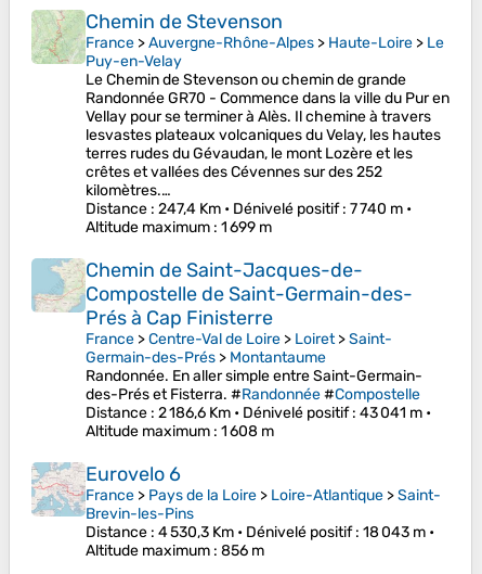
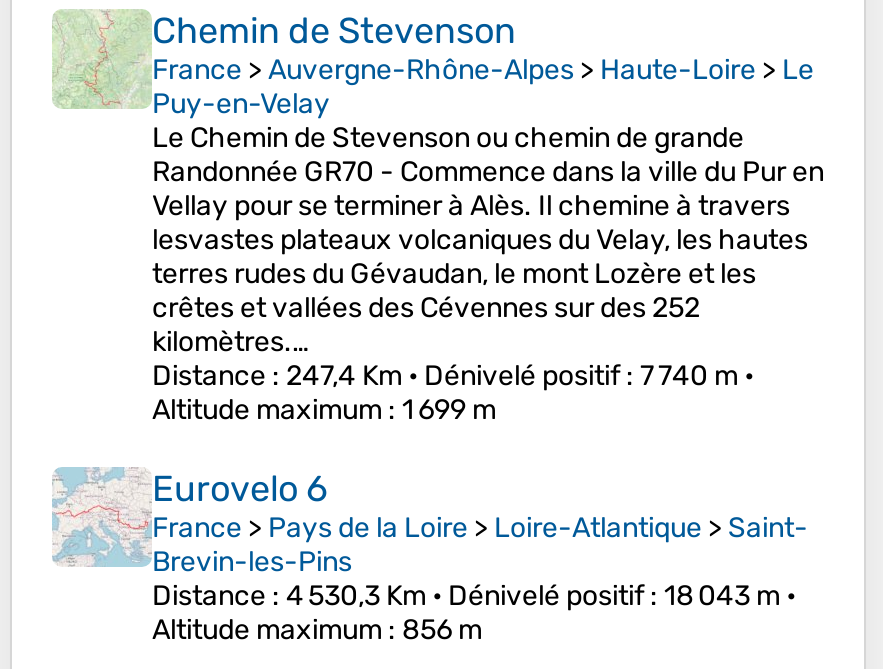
- [image]
- Chemin de Saint-Jacques-de-
- Compostelle de Saint-Germain-des-
- Prés à Cap Finisterre
- France > Centre-Val de Loire > Loiret > Saint-
- Germain-des-Prés > Montantaume
- Randonnée. En aller simple entre Saint-Germain-
- des-Prés et Fisterra. #Randonnée #Compostelle
- Distance: 2 186,6 Km • Dénivelé positif: 43 041 m •
- Altitude maximum: 1 608 m
